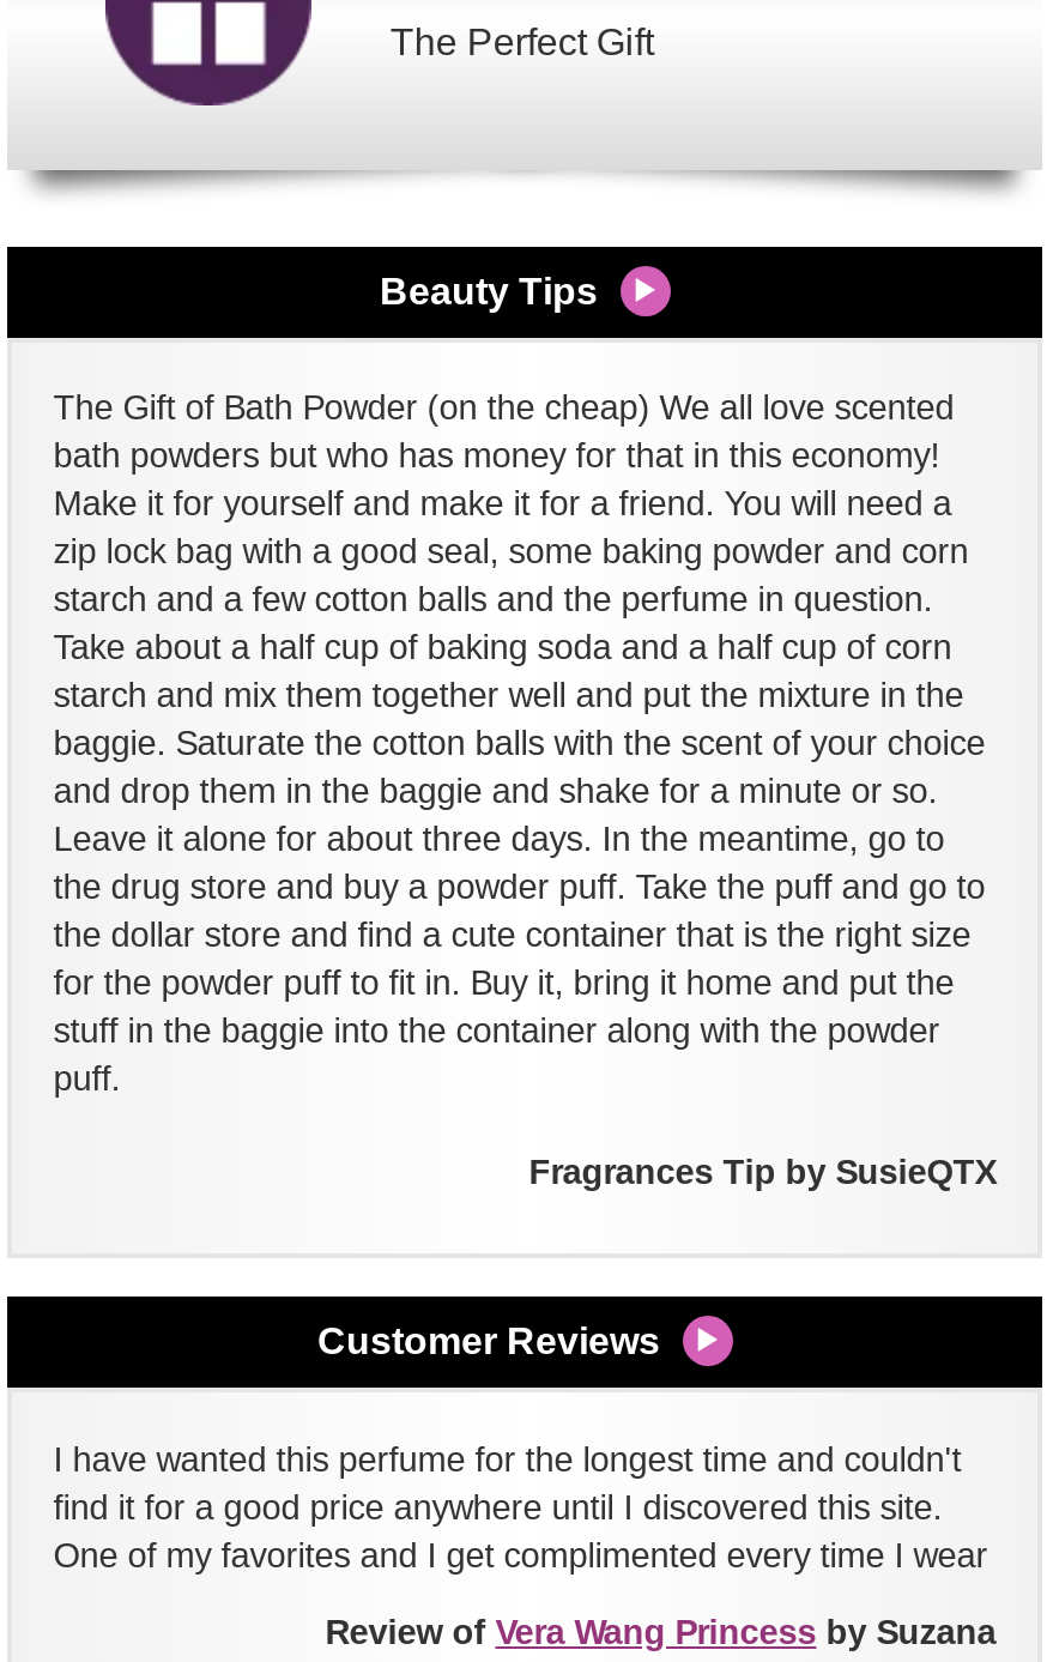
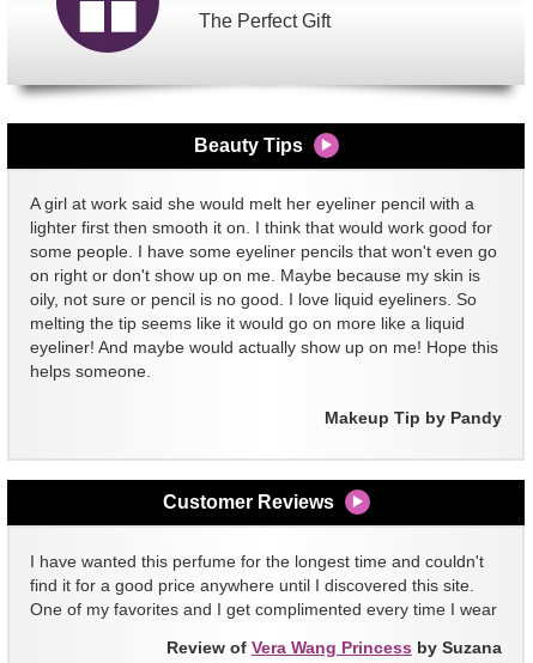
- The Gift of Bath Powder (on the cheap) We all love scented
- bath powders but who has money for that in this economy!
- Make it for yourself and make it for a friend. You will need a
- zip lock bag with a good seal, some baking powder and corn
- starch and a few cotton balls and the perfume in question.
- Take about a half cup of baking soda and a half cup of corn
- starch and mix them together well and put the mixture in the
- baggie. Saturate the cotton balls with the scent of your choice
- and drop them in the baggie and shake for a minute or so.
- Leave it alone for about three days. In the meantime, go to
- the drug store and buy a powder puff. Take the puff and go to
- the dollar store and find a cute container that is the right size
- for the powder puff to fit in. Buy it, bring it home and put the
- stuff in the baggie into the container along with the powder
- puff.
+ A girl at work said she would melt her eyeliner pencil with a
+ lighter first then smooth it on. I think that would work good for
+ some people. I have some eyeliner pencils that won't even go
+ on right or don't show up on me. Maybe because my skin is
+ oily, not sure or pencil is no good. I love liquid eyeliners. So
+ melting the tip seems like it would go on more like a liquid
+ eyeliner! And maybe would actually show up on me! Hope this
+ helps someone.

- Fragrances Tip by SusieQTX
+ Makeup Tip by Pandy
